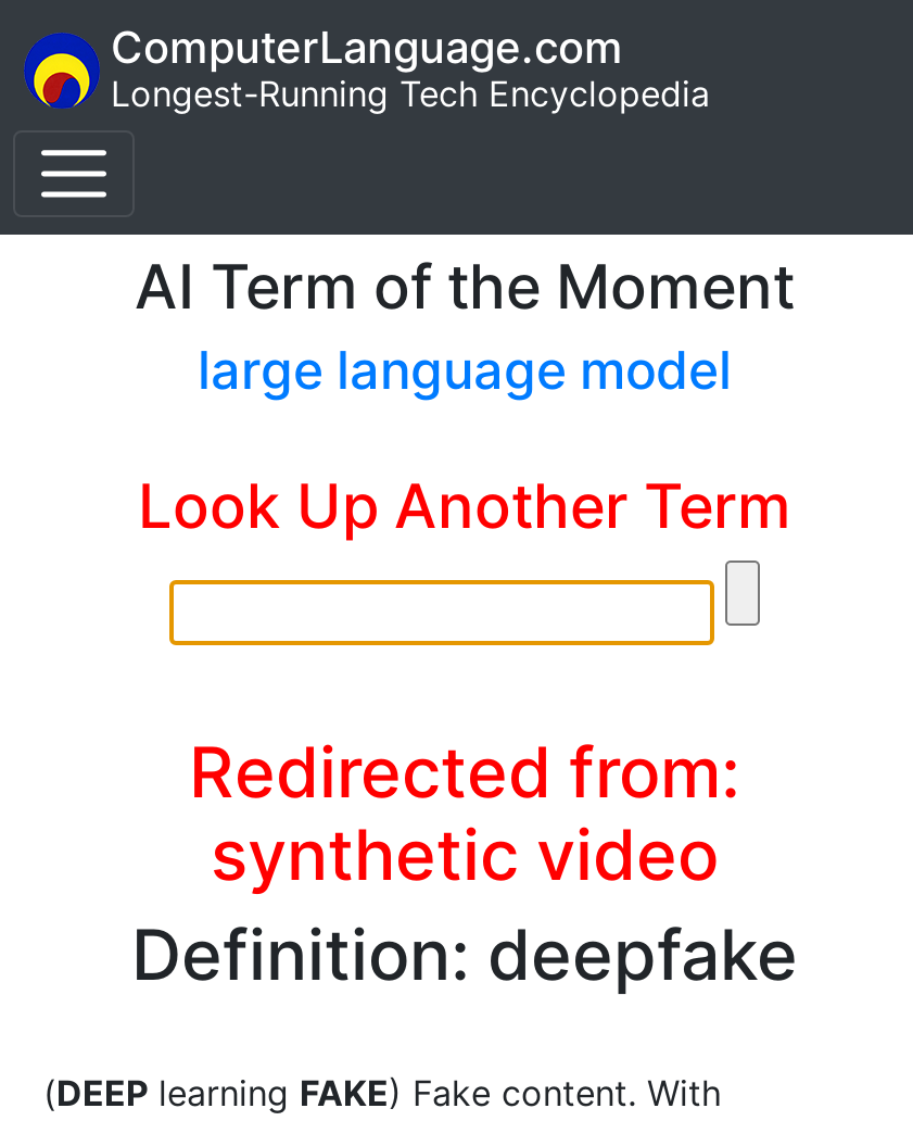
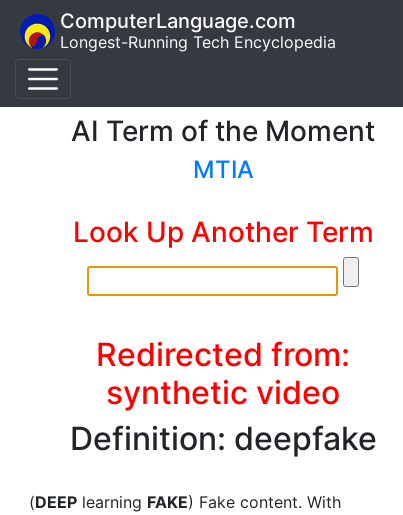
- large language model
+ MTIA
